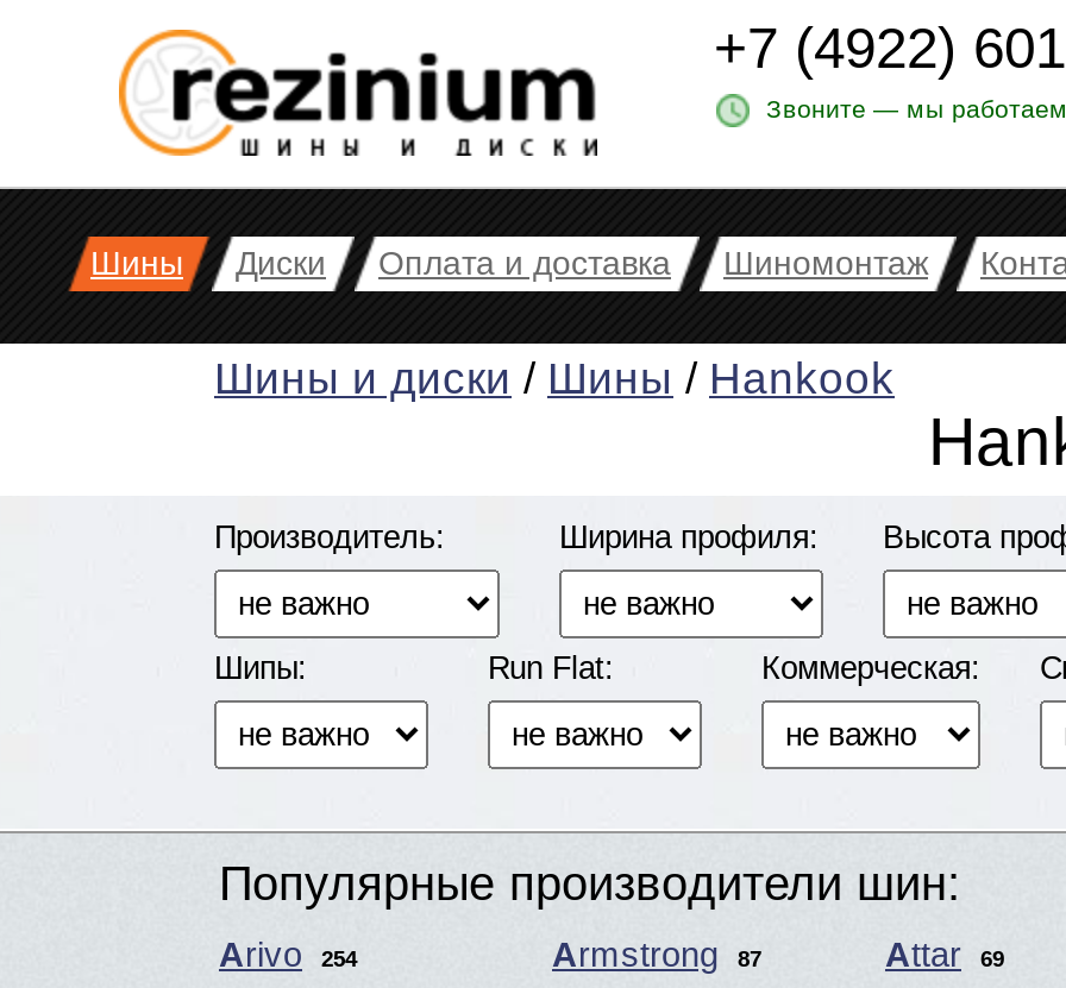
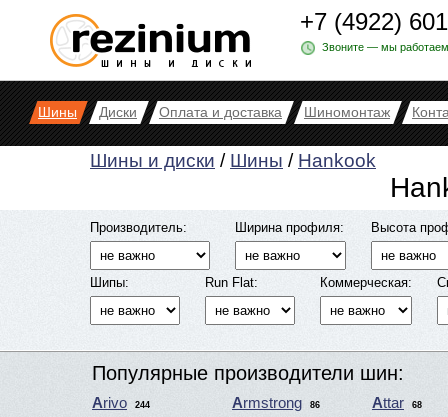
- Arivo 254
+ Arivo 244

- Armstrong 87
+ Armstrong 86

- Attar 69
+ Attar 68
